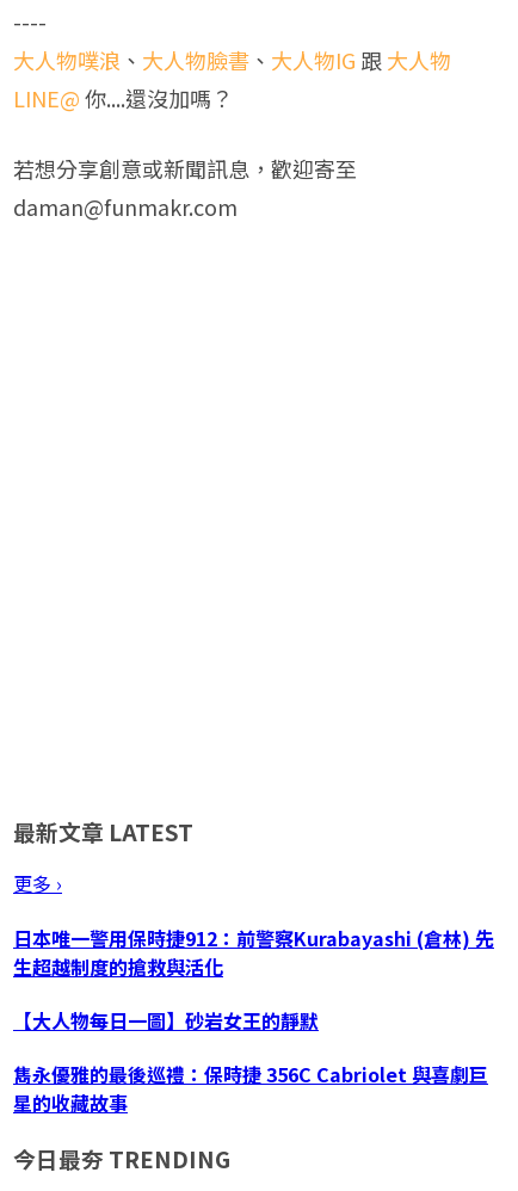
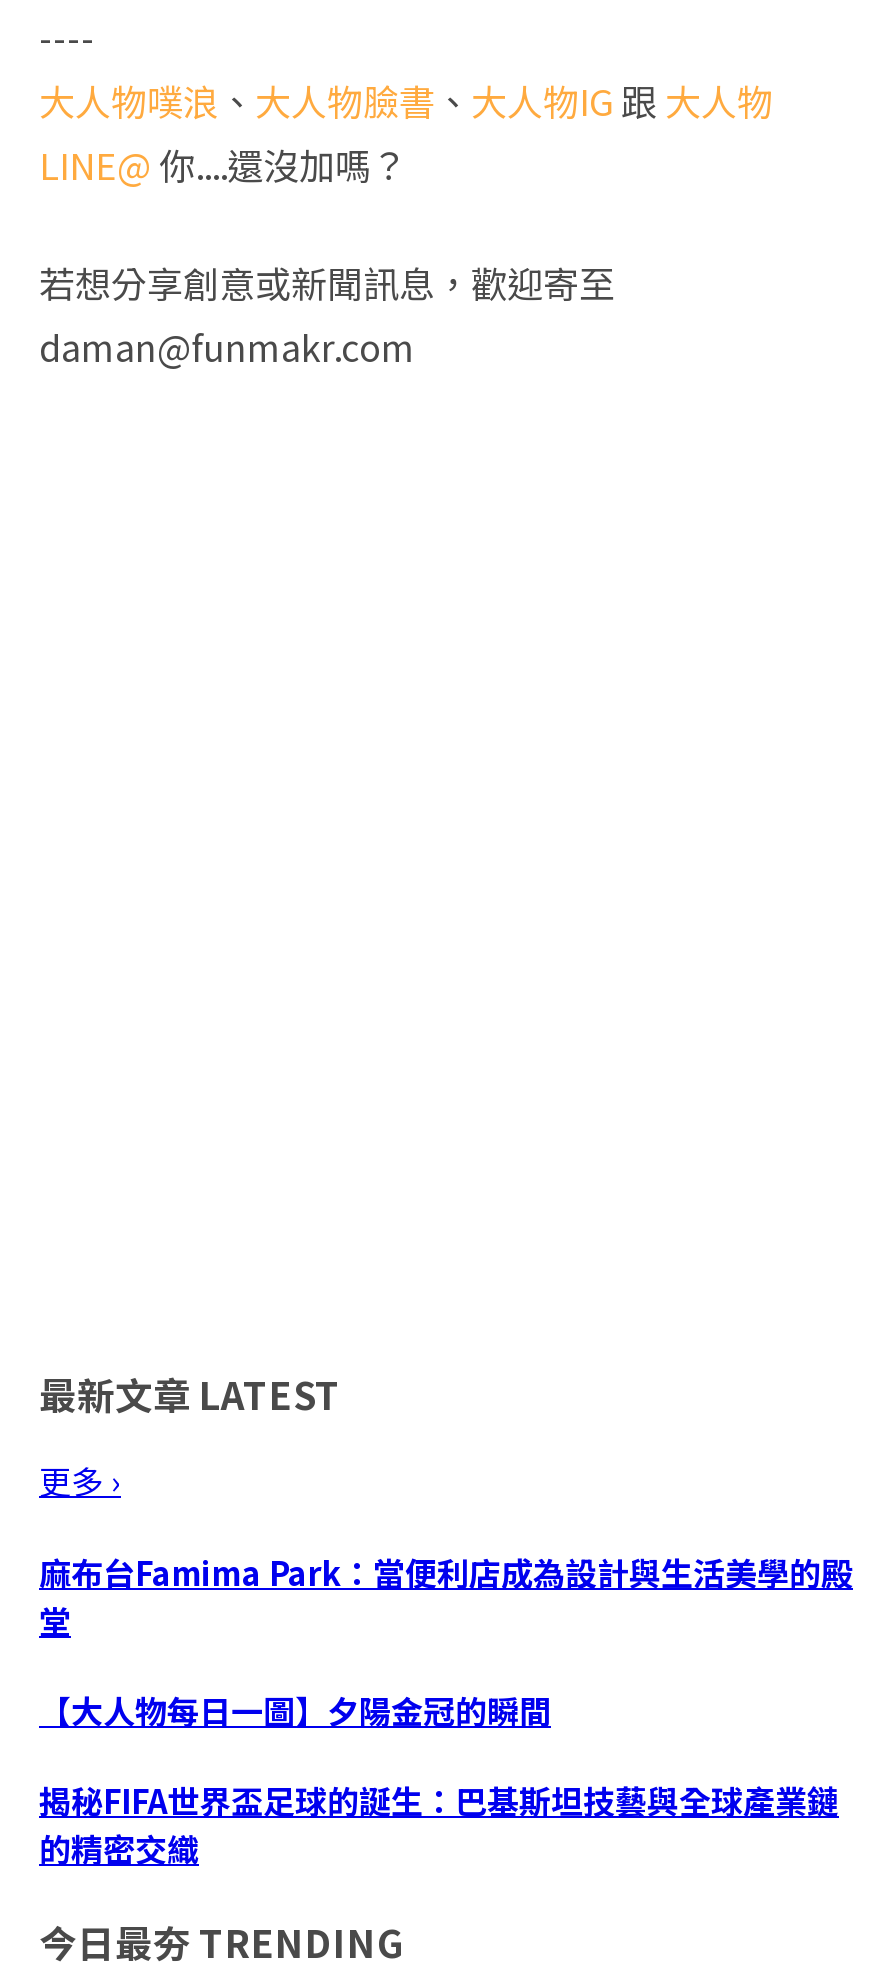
- 日本唯一警用保時捷912：前警察Kurabayashi (倉林) 先
- 生超越制度的搶救與活化
+ 麻布台Famima Park：當便利店成為設計與生活美學的殿
+ 堂

- 【大人物每日一圖】砂岩女王的靜默
+ 【大人物每日一圖】夕陽金冠的瞬間

- 雋永優雅的最後巡禮：保時捷 356C Cabriolet 與喜劇巨
- 星的收藏故事
+ 揭秘FIFA世界盃足球的誕生：巴基斯坦技藝與全球產業鏈
+ 的精密交織
